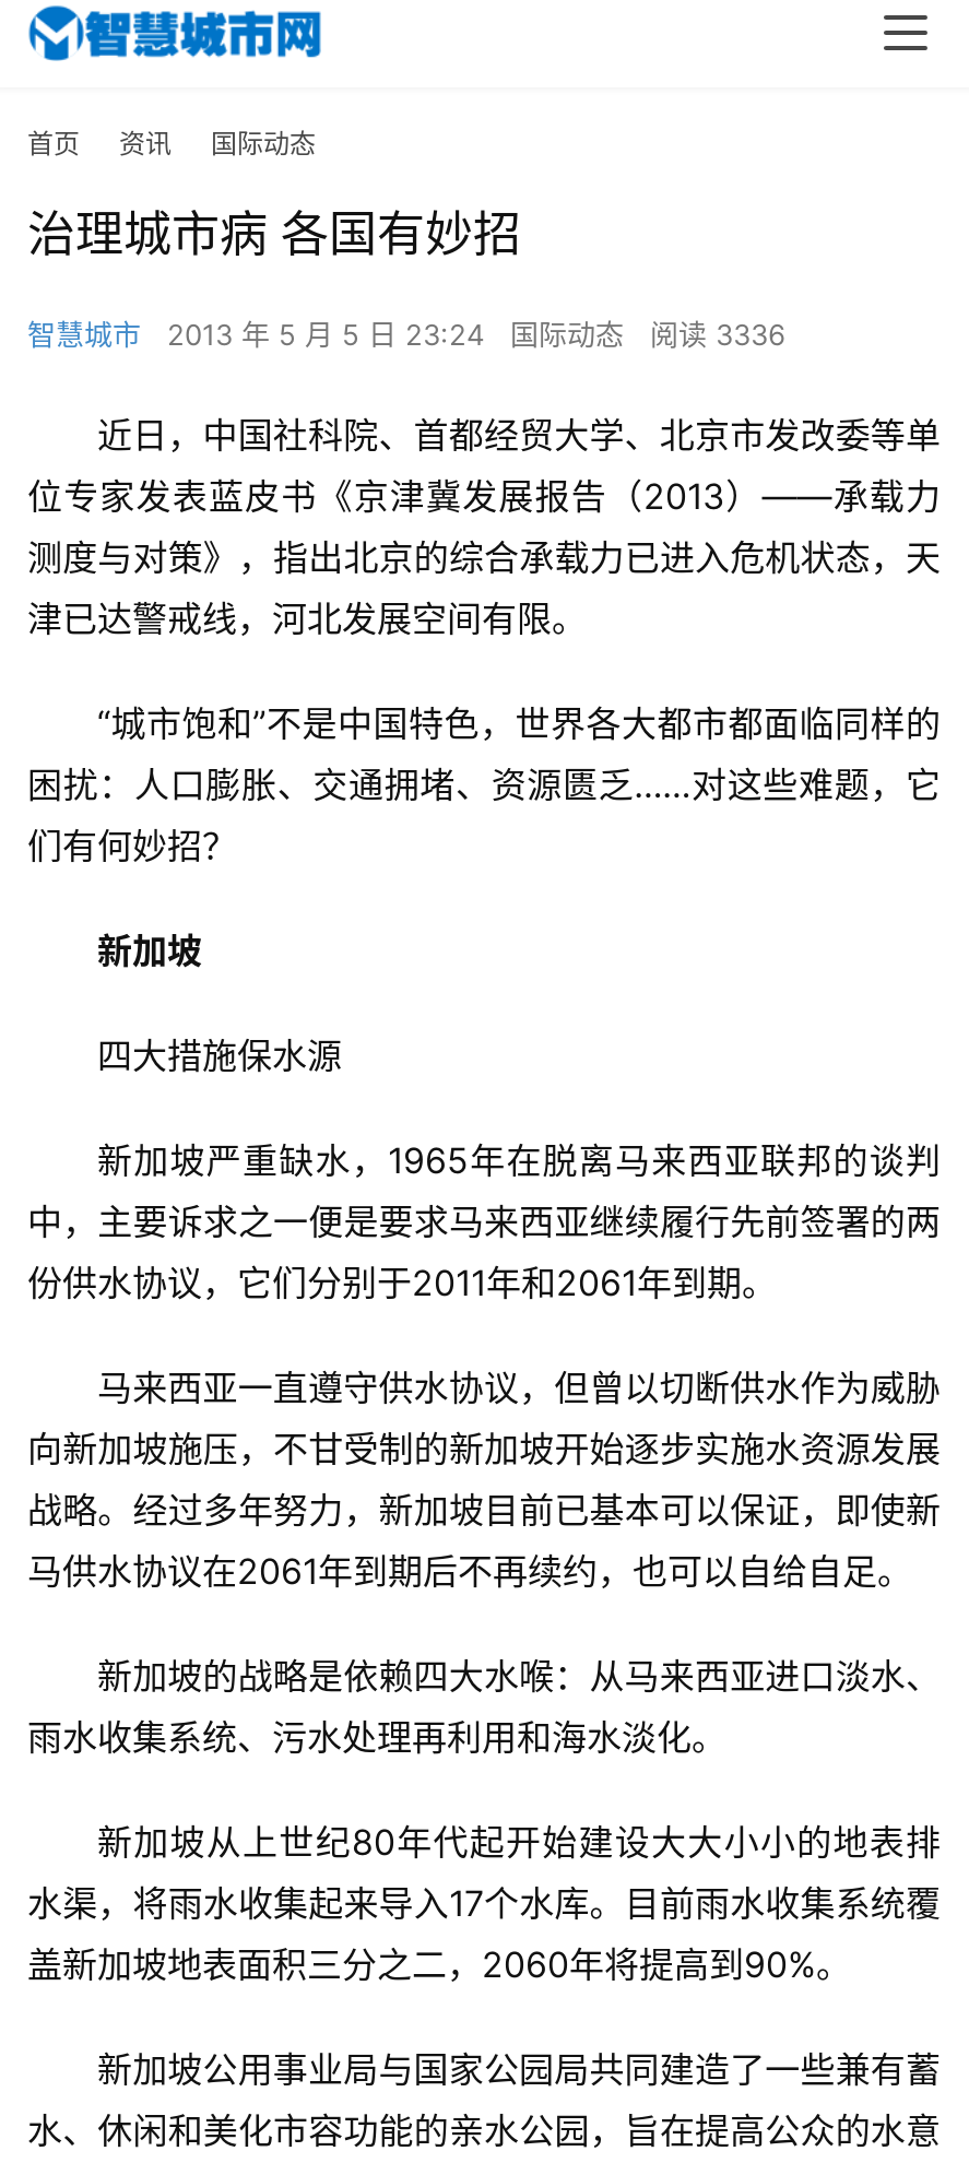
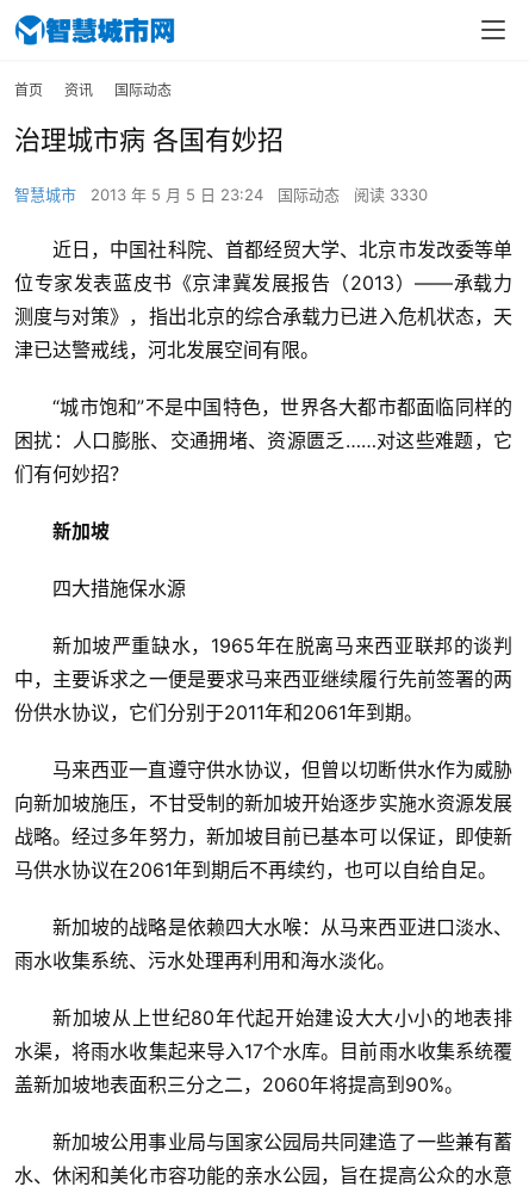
- 智慧城市 2013 年 5 月 5 日 23:24 国际动态 阅读 3336
+ 智慧城市 2013 年 5 月 5 日 23:24 国际动态 阅读 3330
